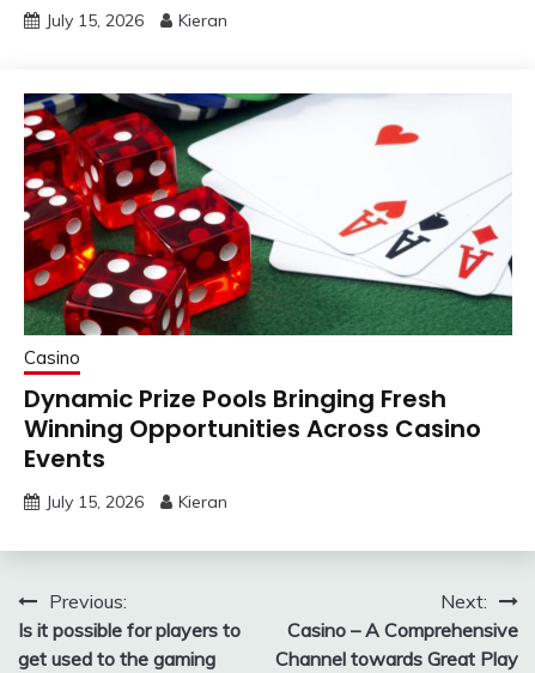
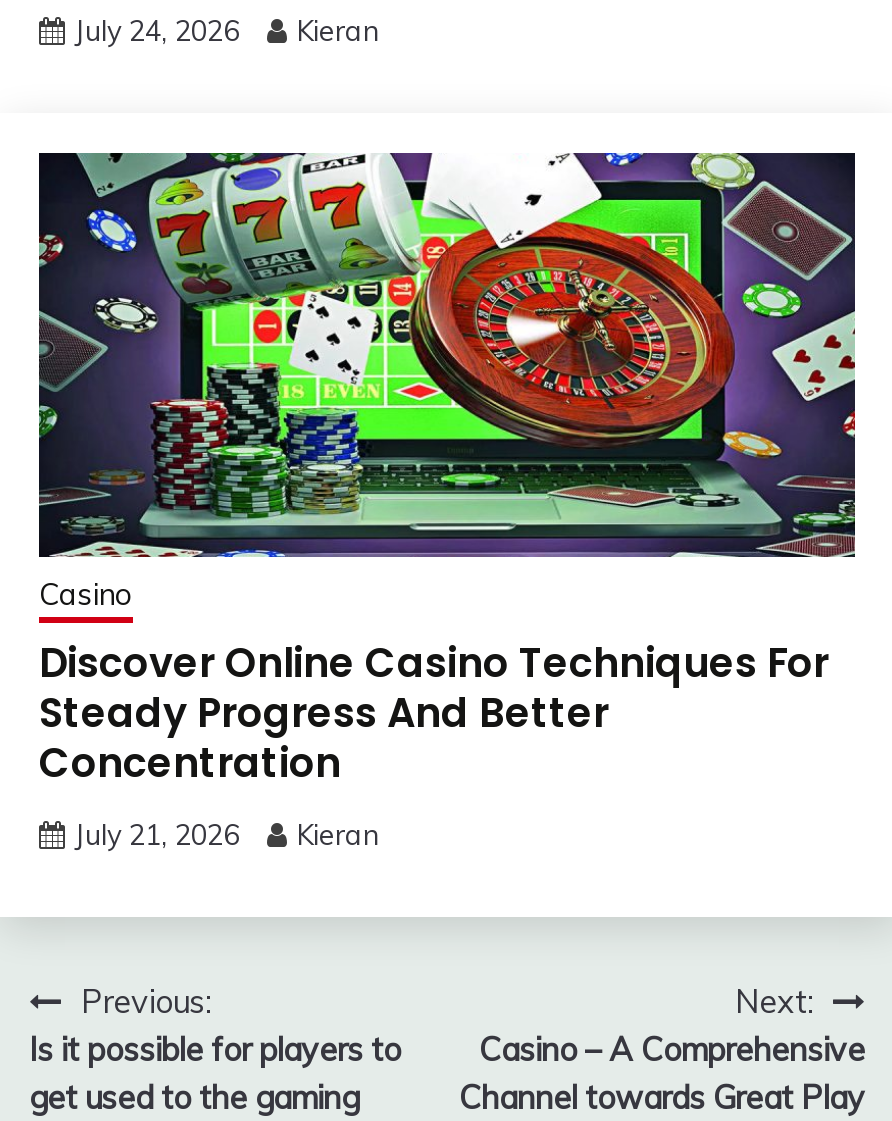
- July 15, 2026 Kieran
+ July 24, 2026 Kieran

- [image]
- Dynamic Prize Pools Bringing Fresh
- Winning Opportunities Across Casino
- Events
+ [image]
+ Discover Online Casino Techniques For
+ Steady Progress And Better
+ Concentration

- July 15, 2026 Kieran
+ July 21, 2026 Kieran
